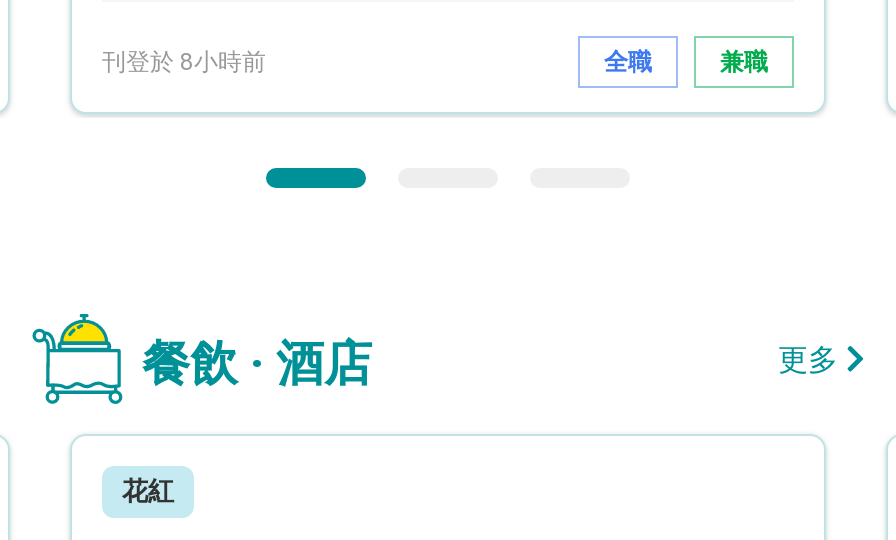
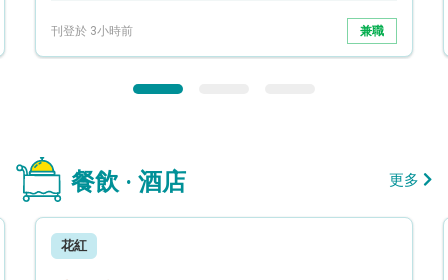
- 刊登於 8小時前
- 全職
+ 刊登於 3小時前
